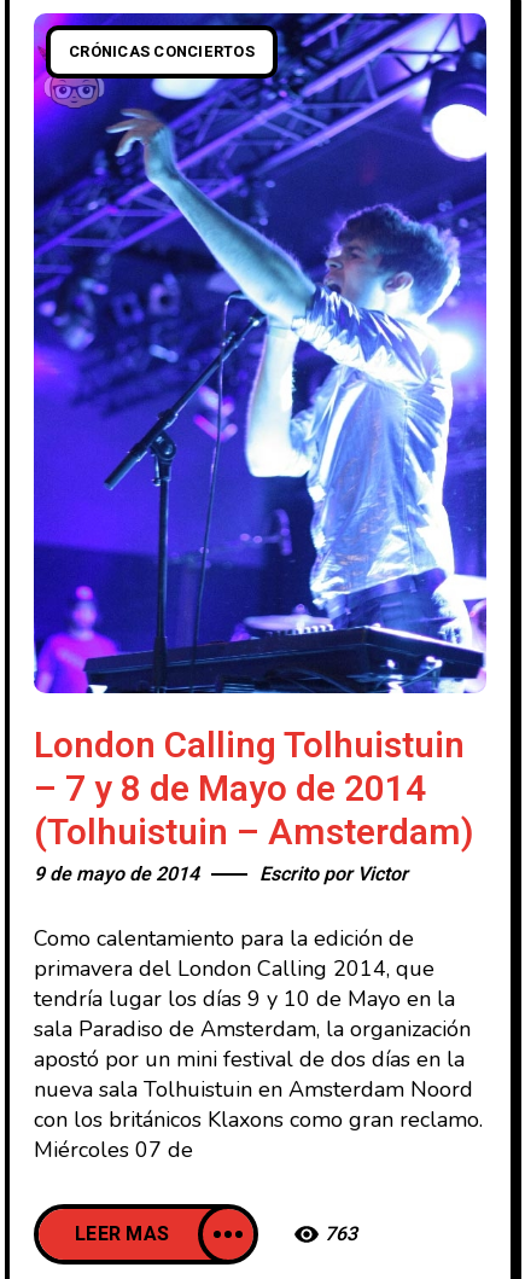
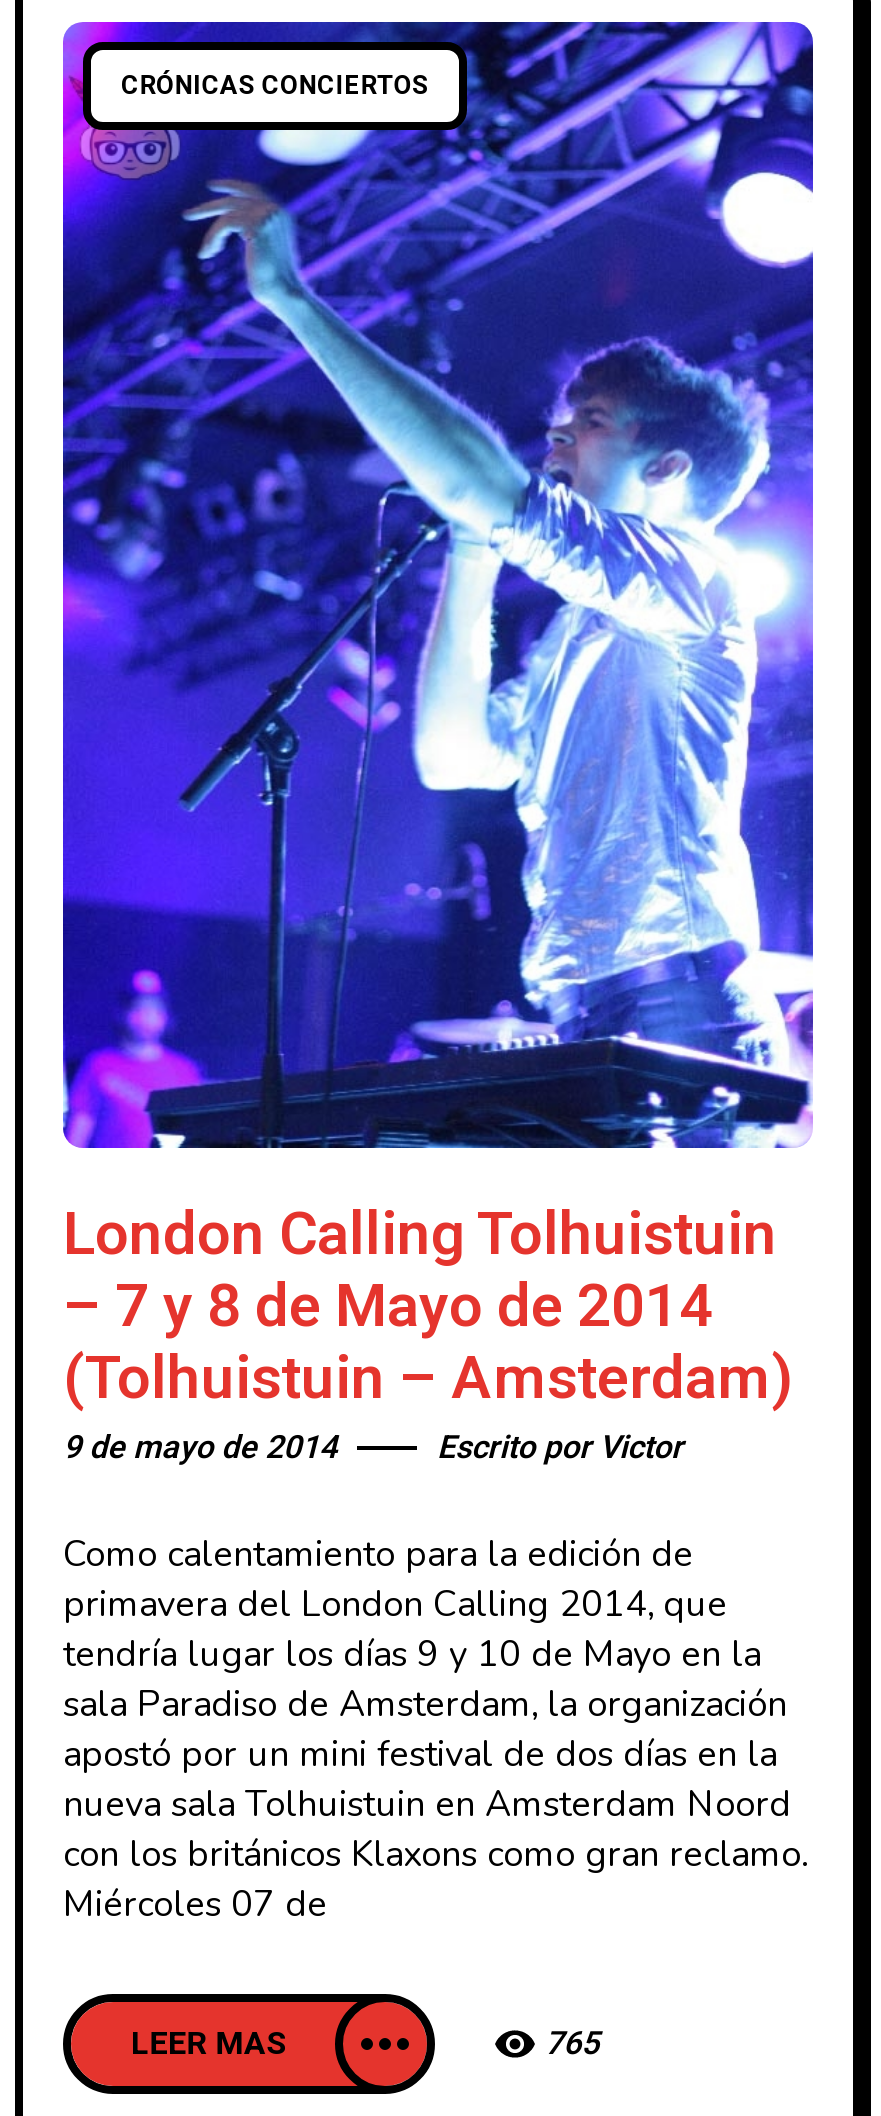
- 763
+ 765
